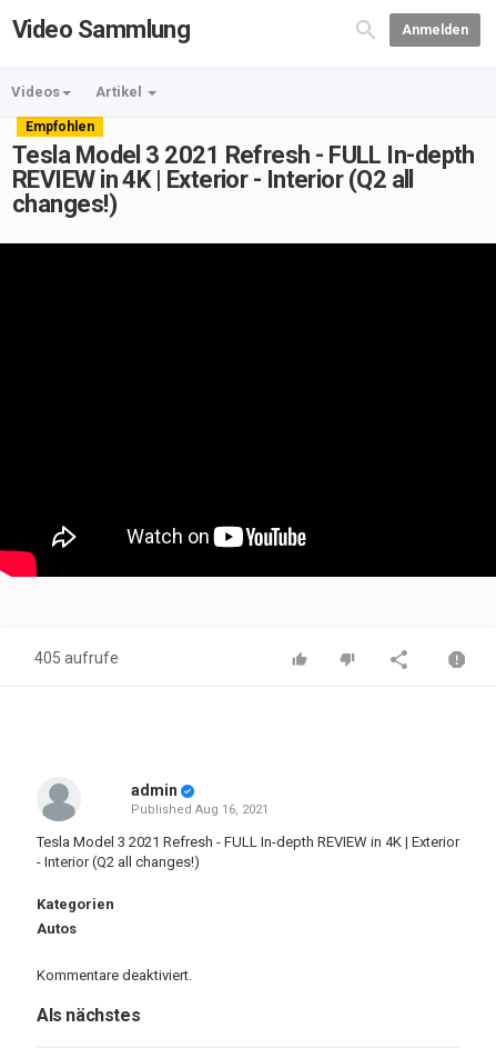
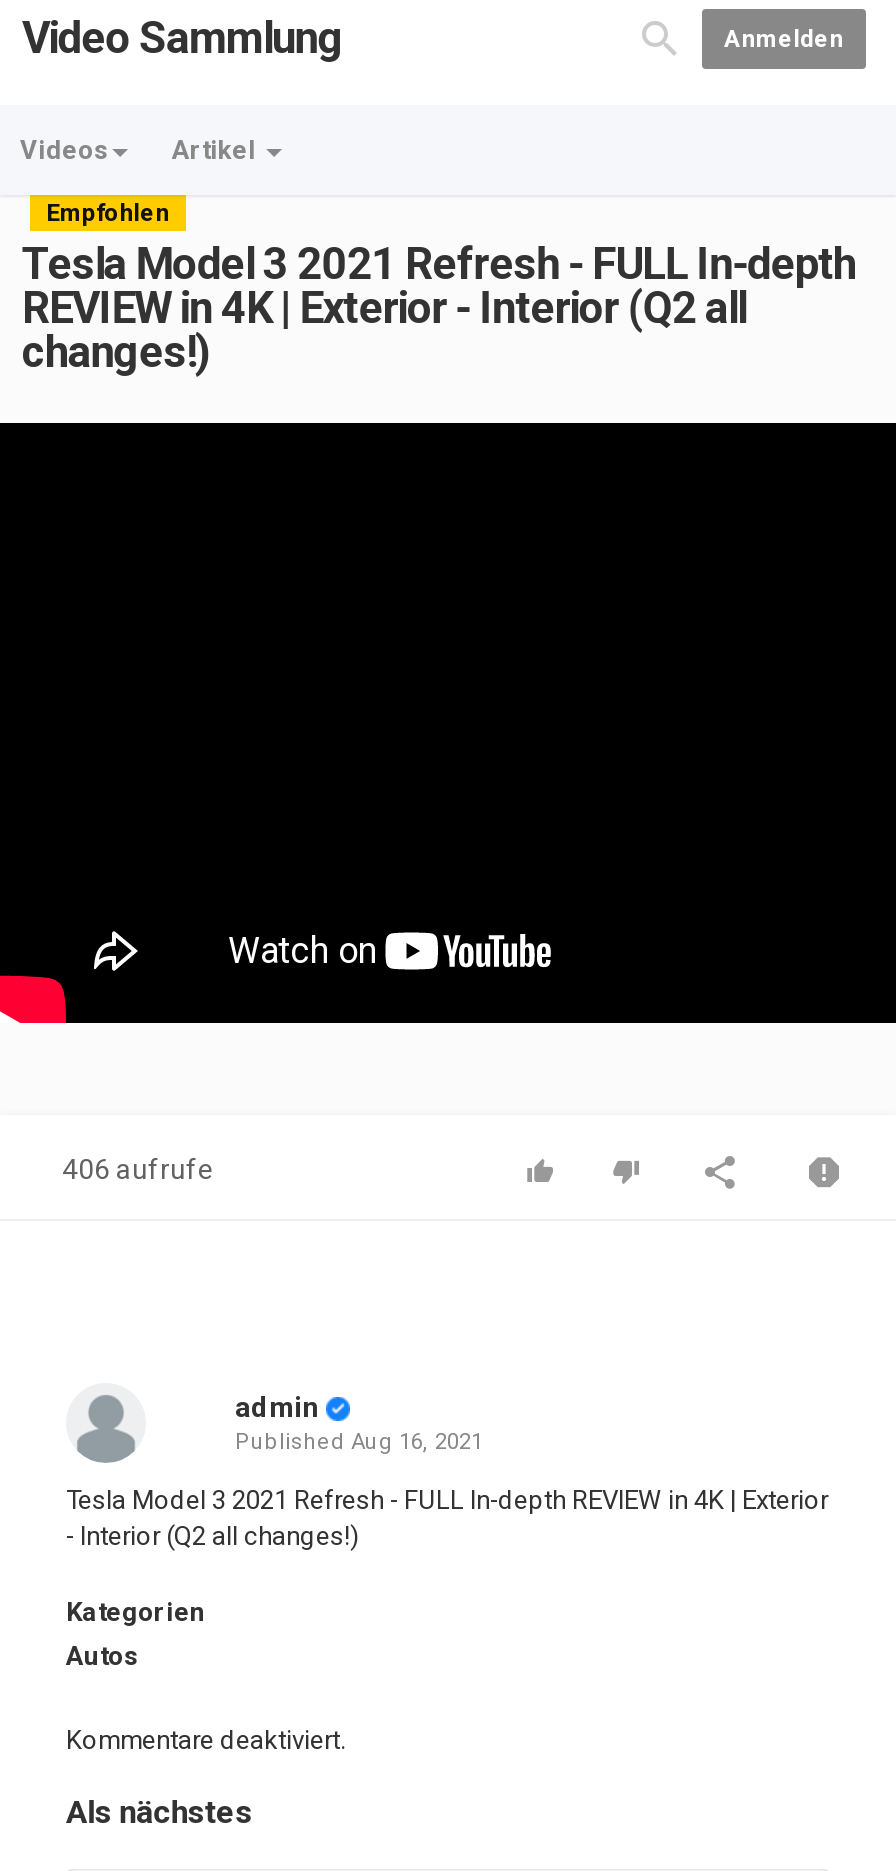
- 405 aufrufe
+ 406 aufrufe
